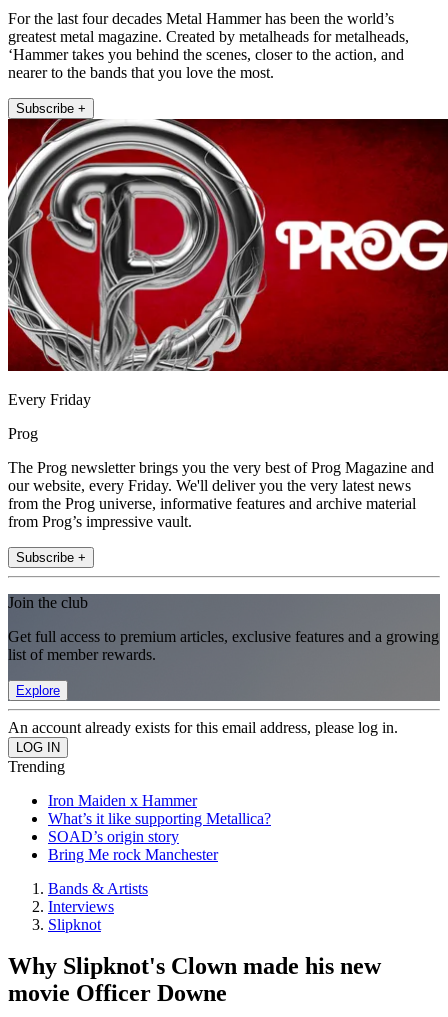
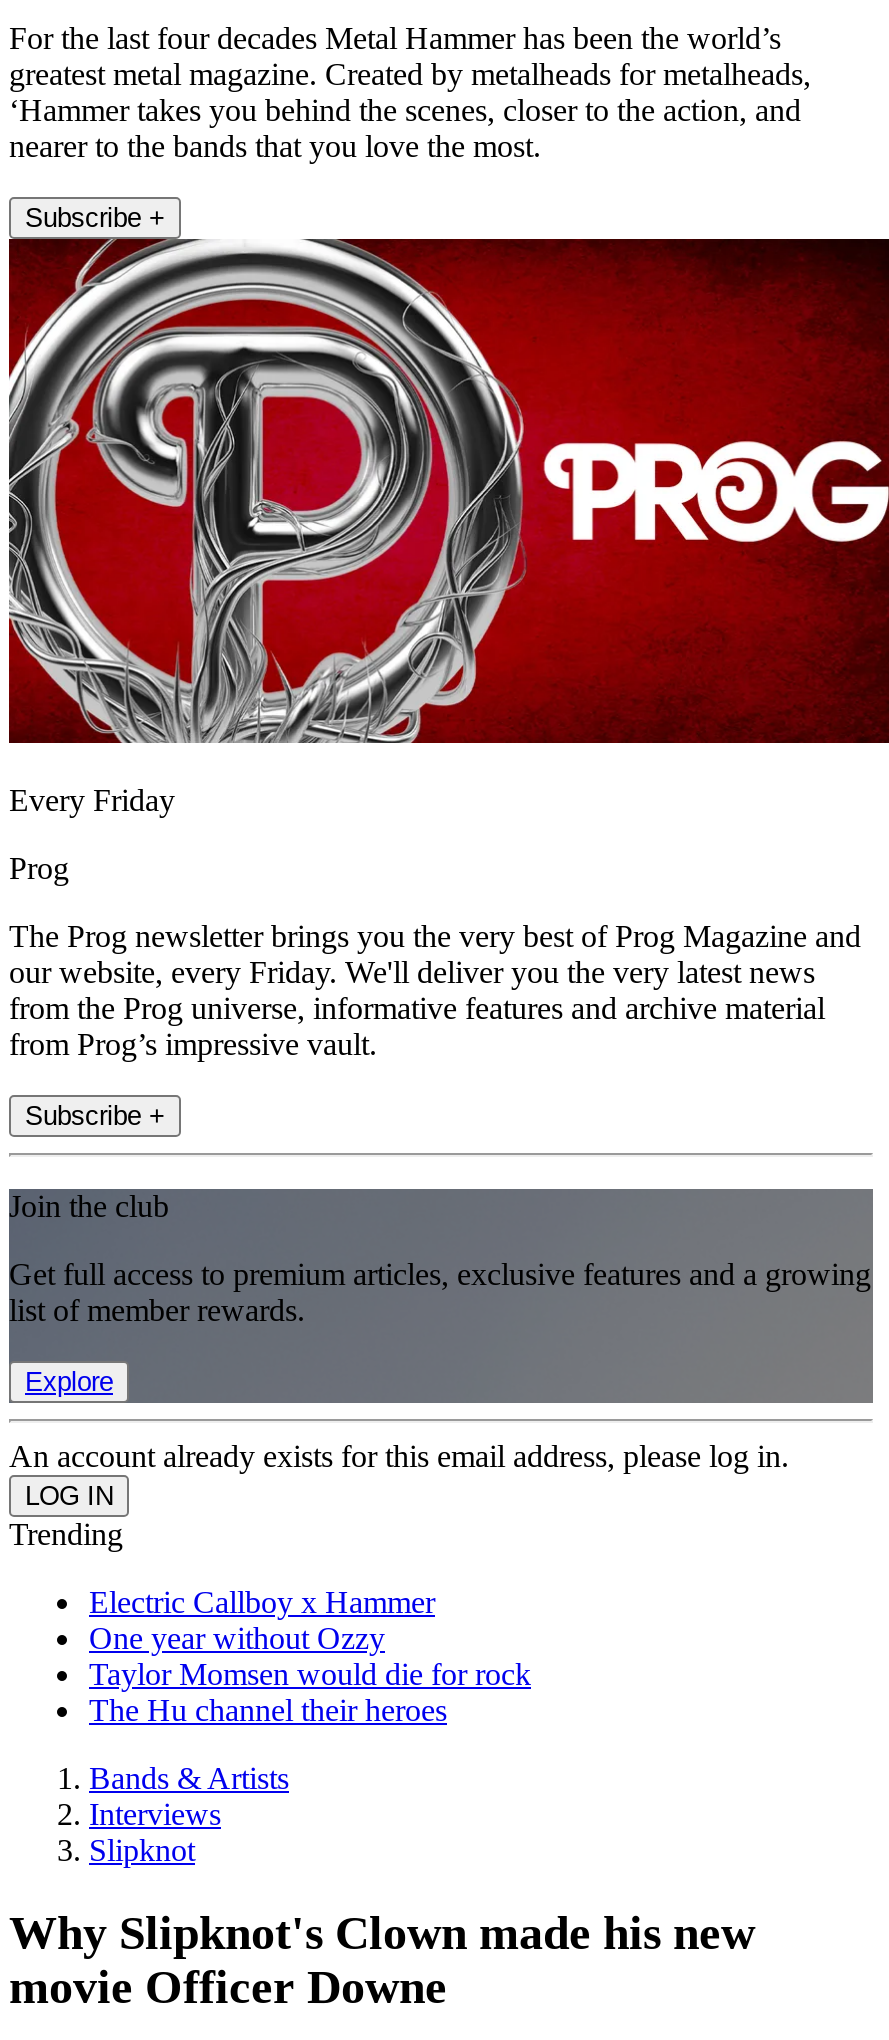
- Iron Maiden x Hammer
- What’s it like supporting Metallica?
- SOAD’s origin story
- Bring Me rock Manchester
+ Electric Callboy x Hammer
+ One year without Ozzy
+ Taylor Momsen would die for rock
+ The Hu channel their heroes
